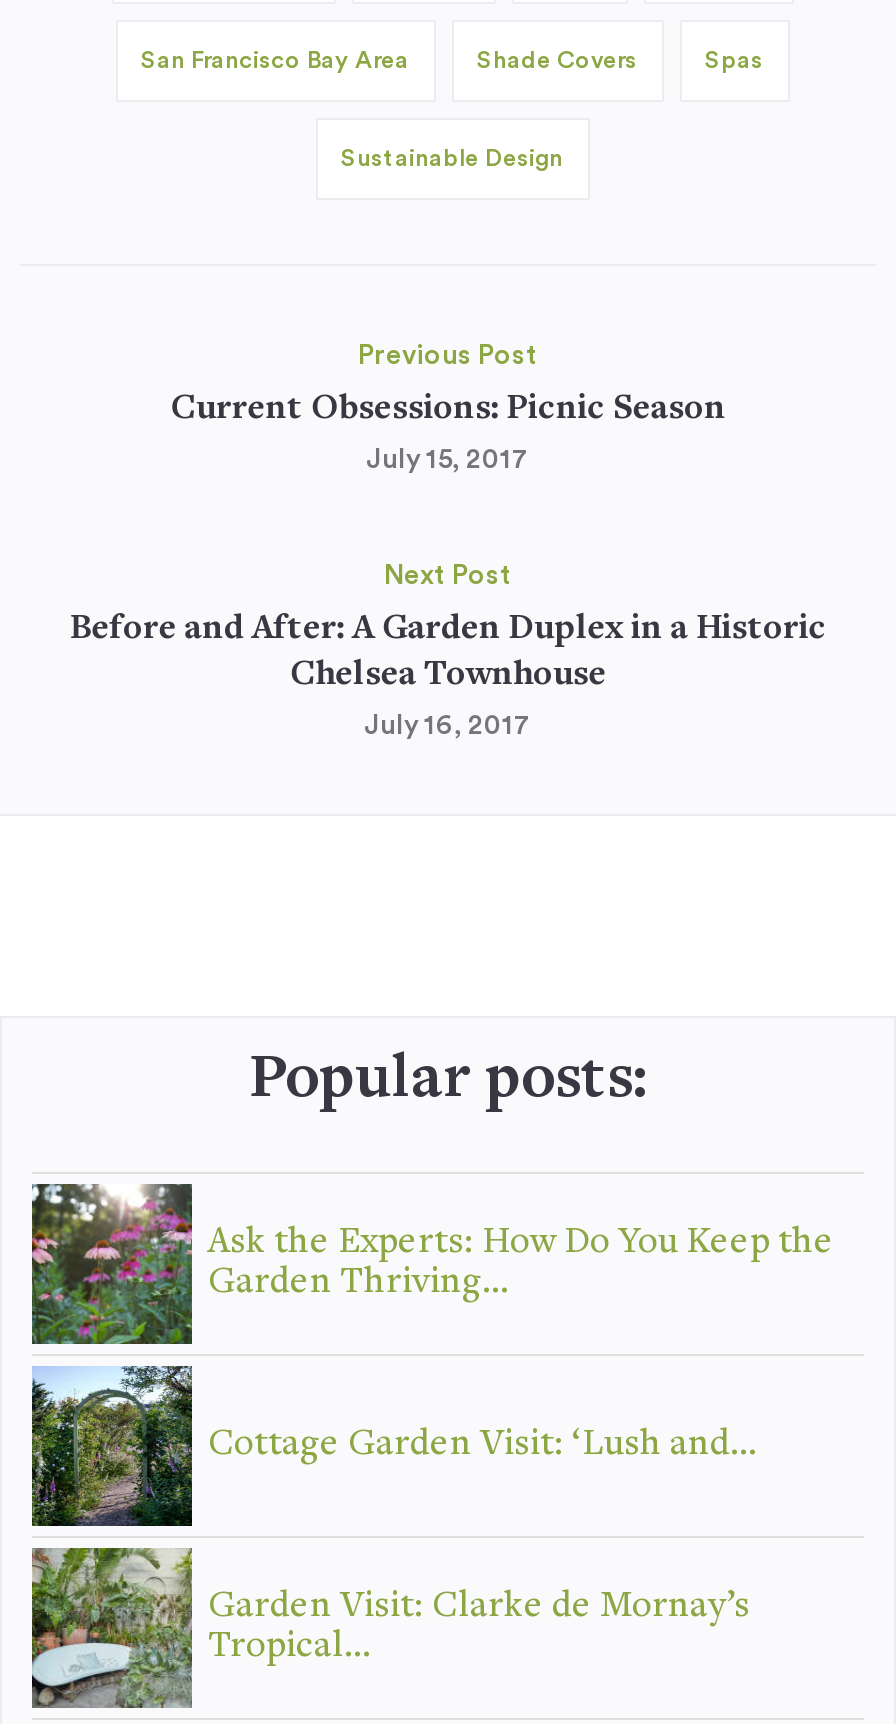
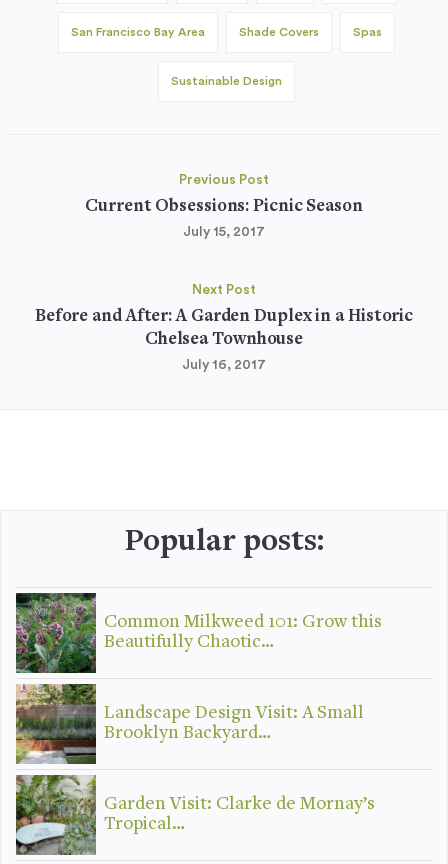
- [image]
- Ask the Experts: How Do You Keep the
- Garden Thriving…
+ [image]
+ Common Milkweed 101: Grow this
+ Beautifully Chaotic…

- [image]
- Cottage Garden Visit: ‘Lush and…
+ [image]
+ Landscape Design Visit: A Small
+ Brooklyn Backyard…
